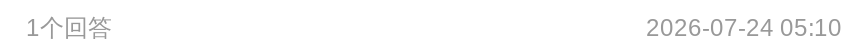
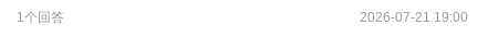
- 2026-07-24 05:10
+ 2026-07-21 19:00
